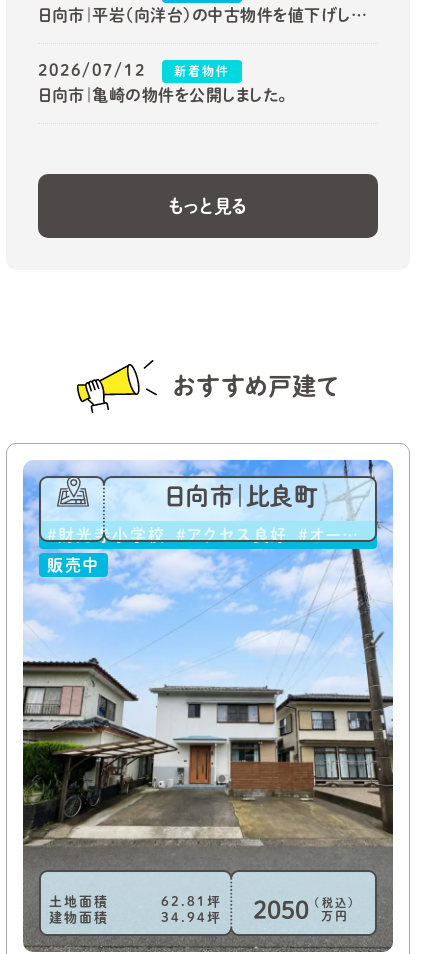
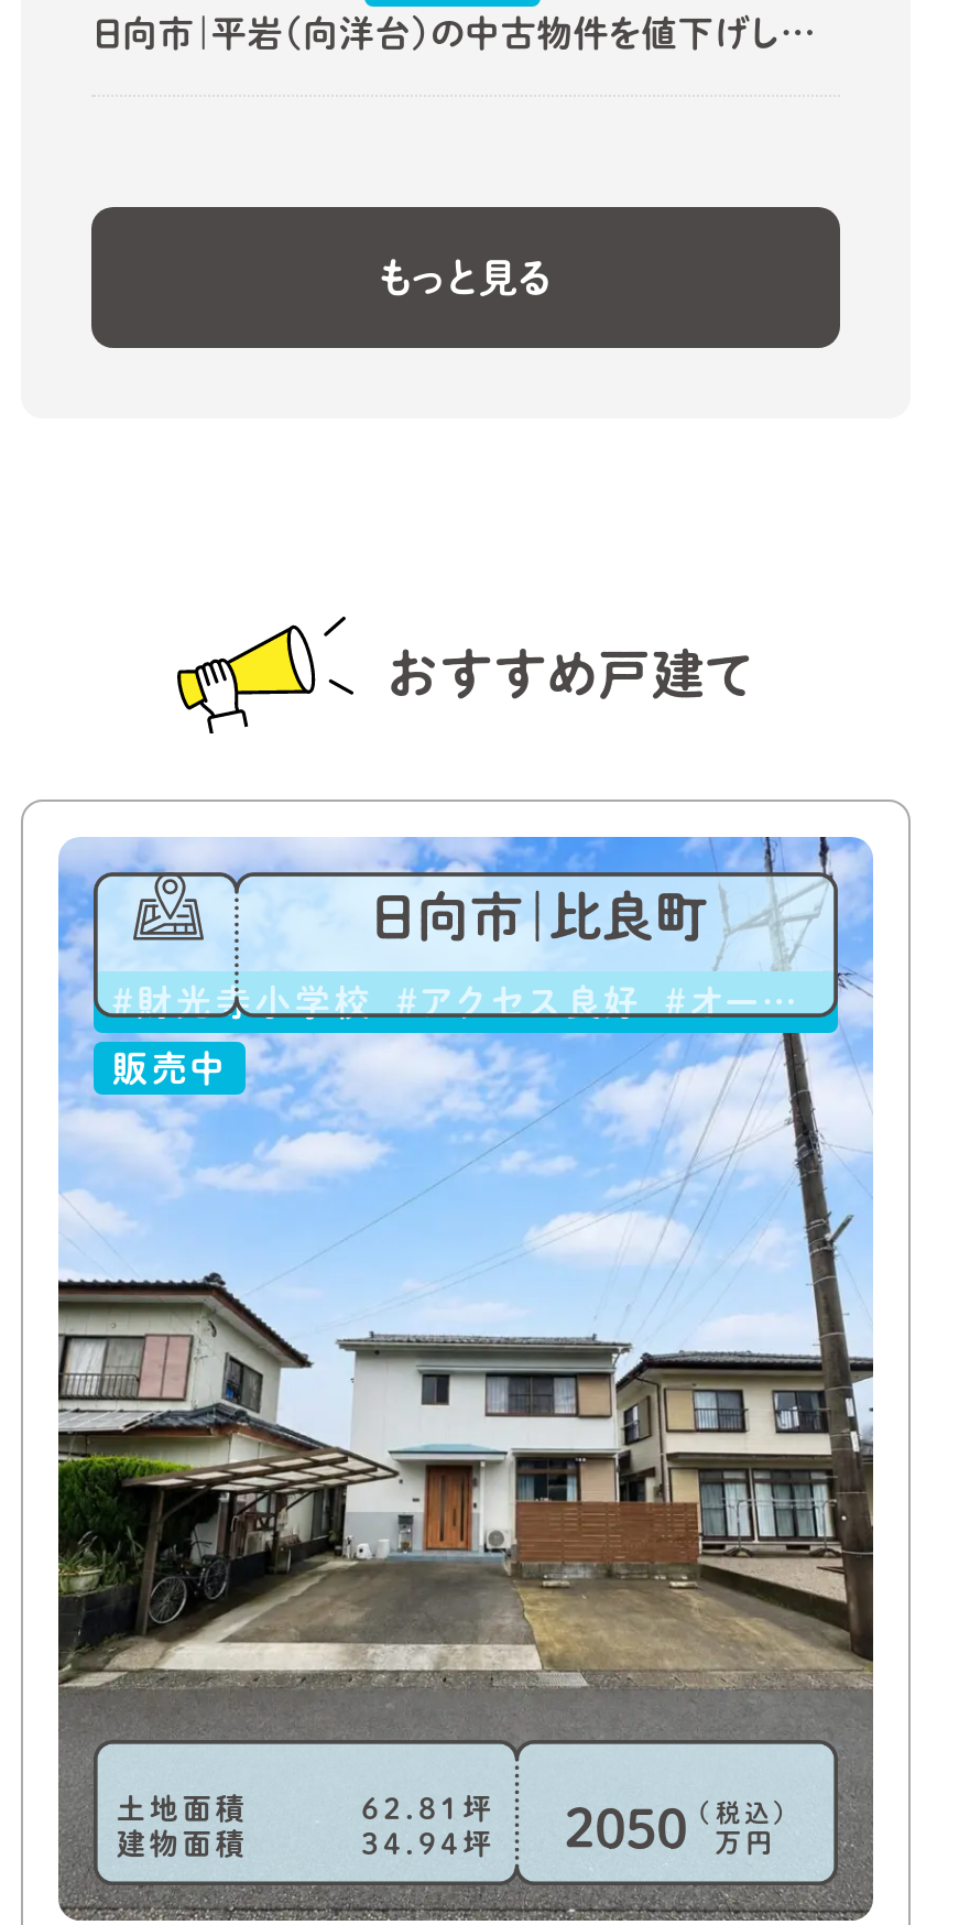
- 2026/07/12
- 新着物件
- 日向市｜亀崎の物件を公開しました。
